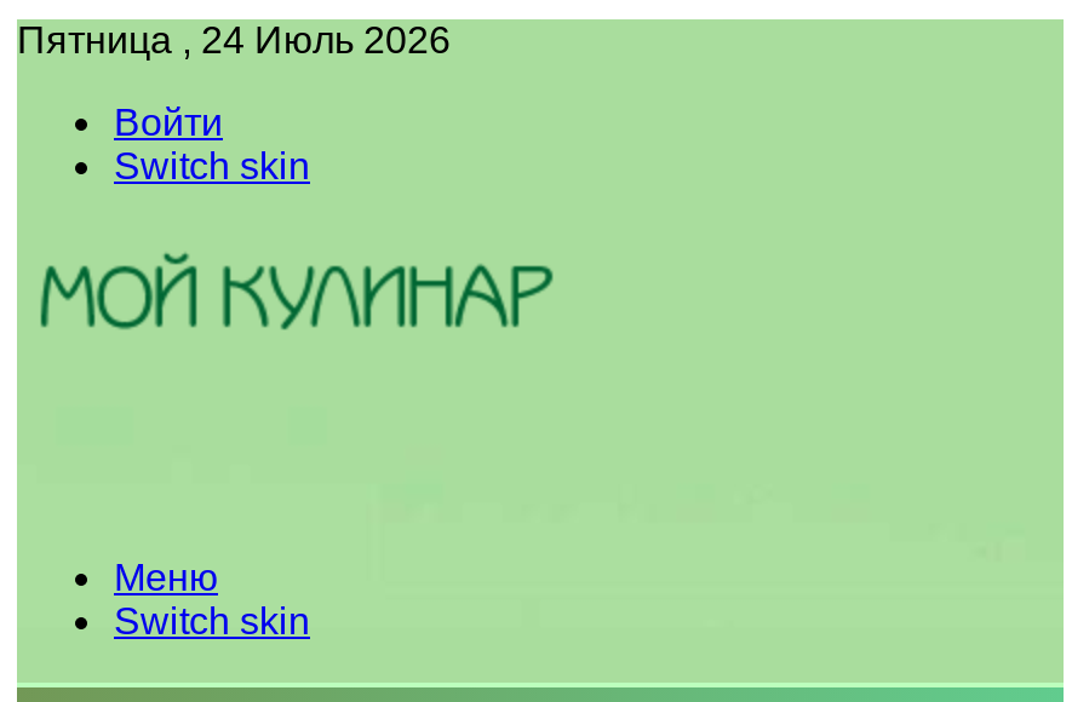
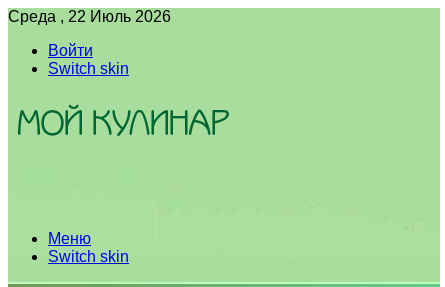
- Пятница , 24 Июль 2026
+ Среда , 22 Июль 2026
